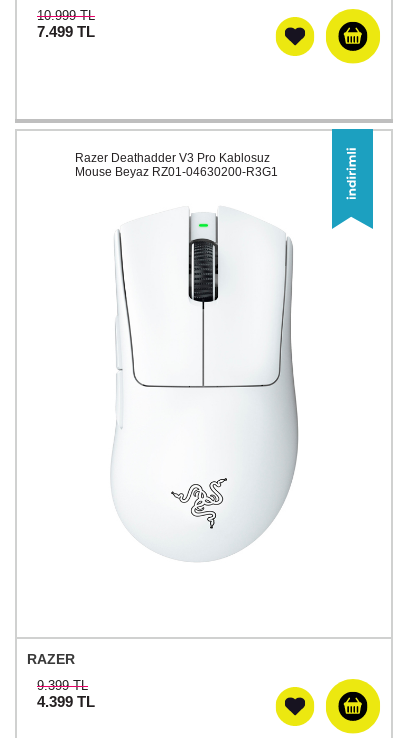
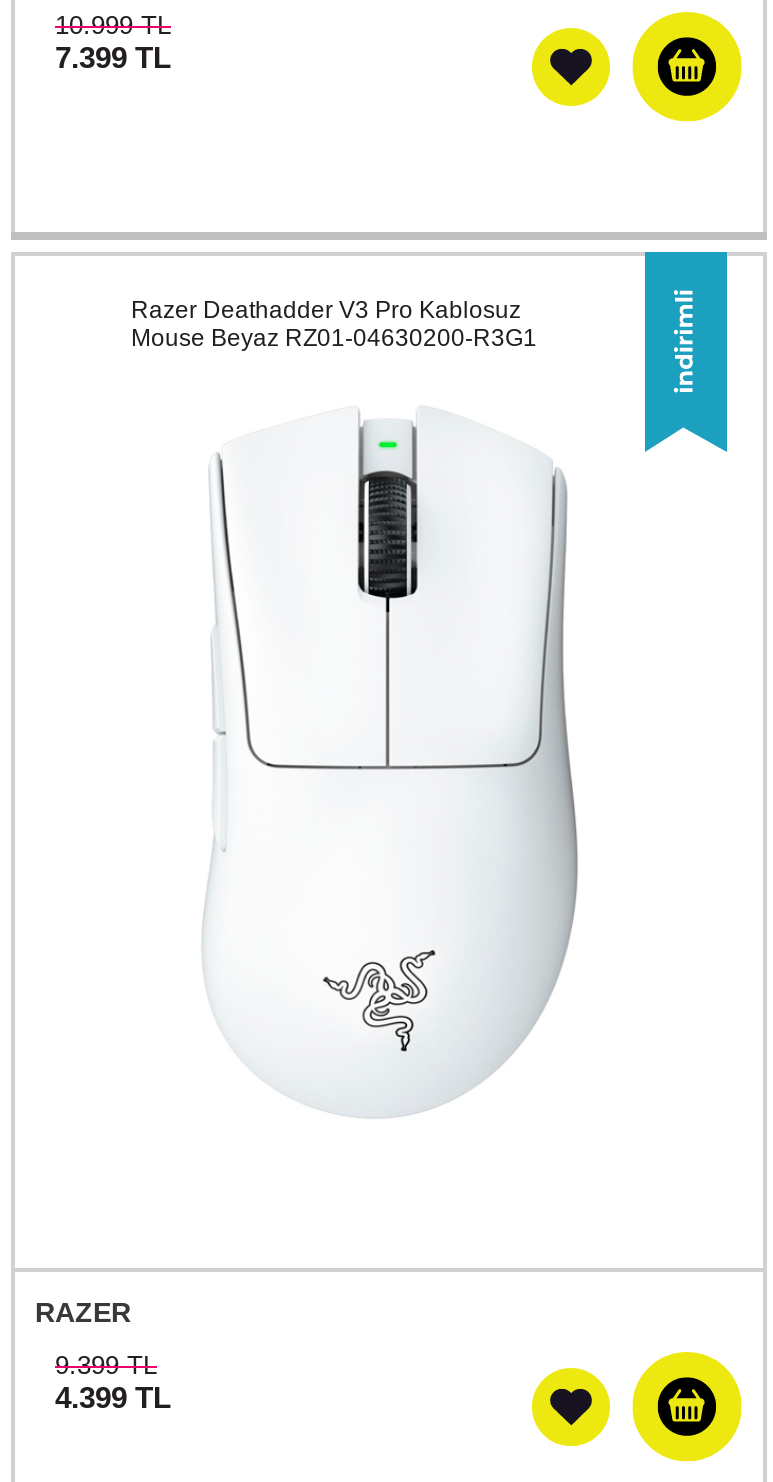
- 7.499 TL
+ 7.399 TL
